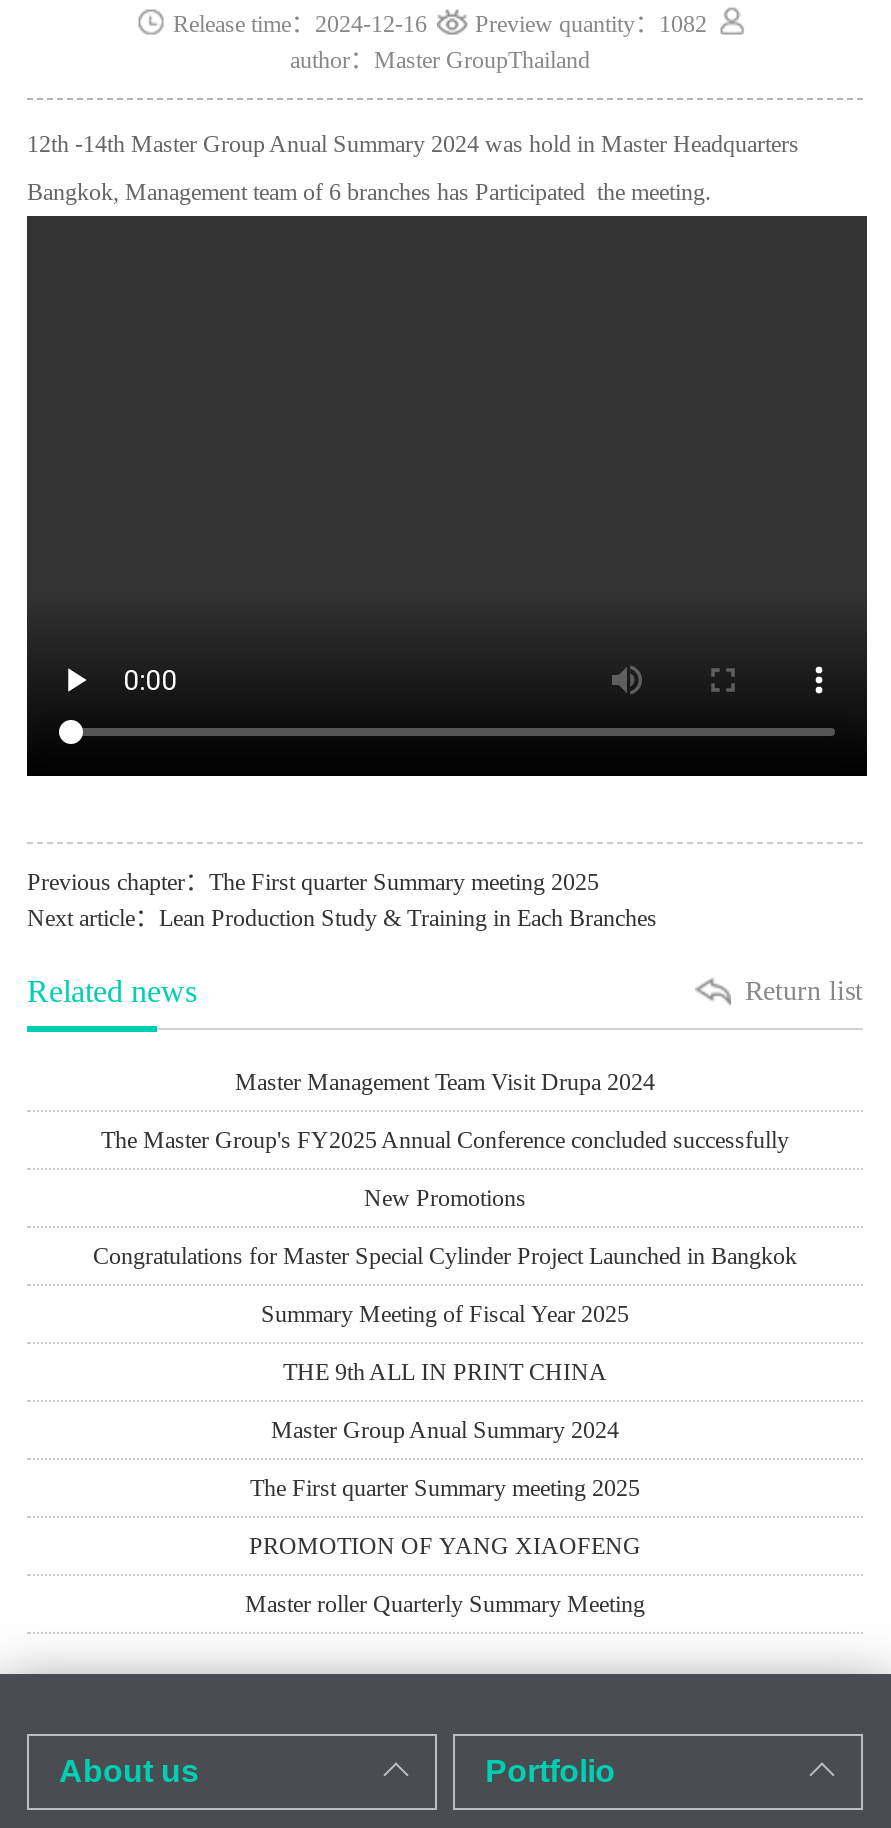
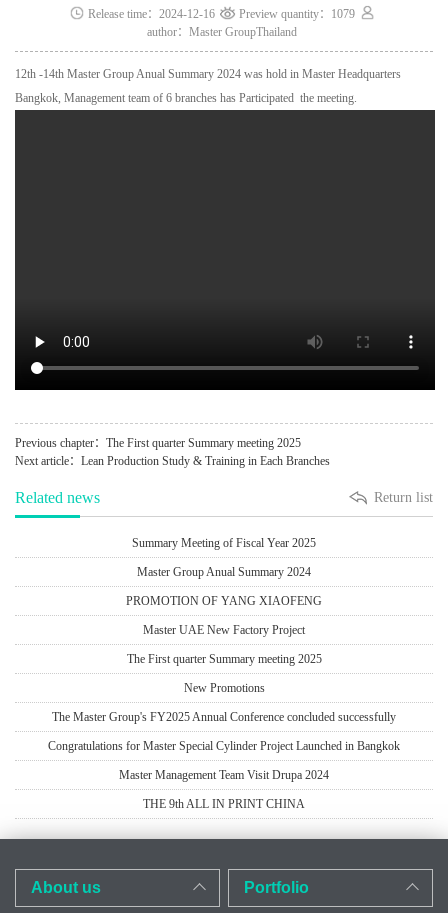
- Preview quantity：1082
+ Preview quantity：1079

moved down: New Promotions | The Master Group's FY2025 Annual Conference concluded successfully | Congratulations for Master Special Cylinder Project Launched in Bangkok | Master Management Team Visit Drupa 2024

moved up: Summary Meeting of Fiscal Year 2025

moved down: THE 9th ALL IN PRINT CHINA

moved up: Master Group Anual Summary 2024

moved down: The First quarter Summary meeting 2025

moved up: PROMOTION OF YANG XIAOFENG

- Master roller Quarterly Summary Meeting
+ Master UAE New Factory Project
